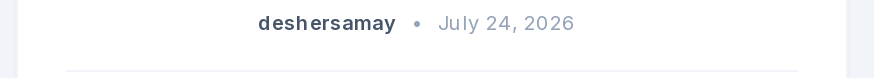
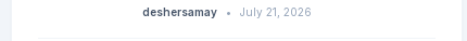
- July 24, 2026
+ July 21, 2026
